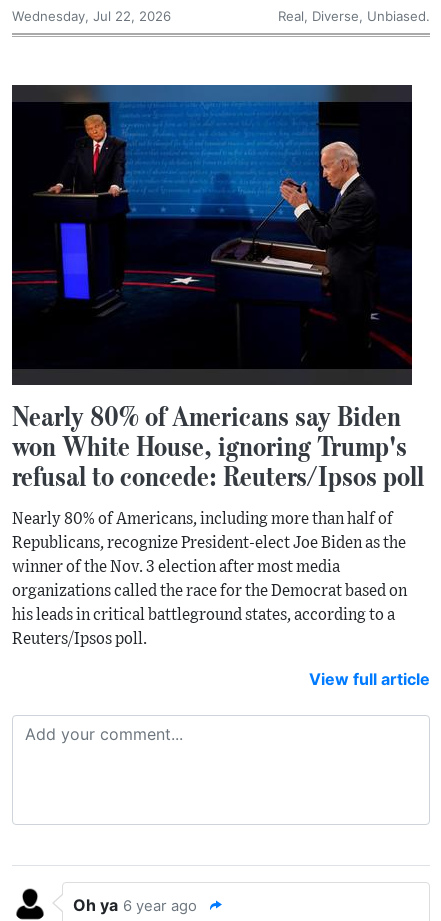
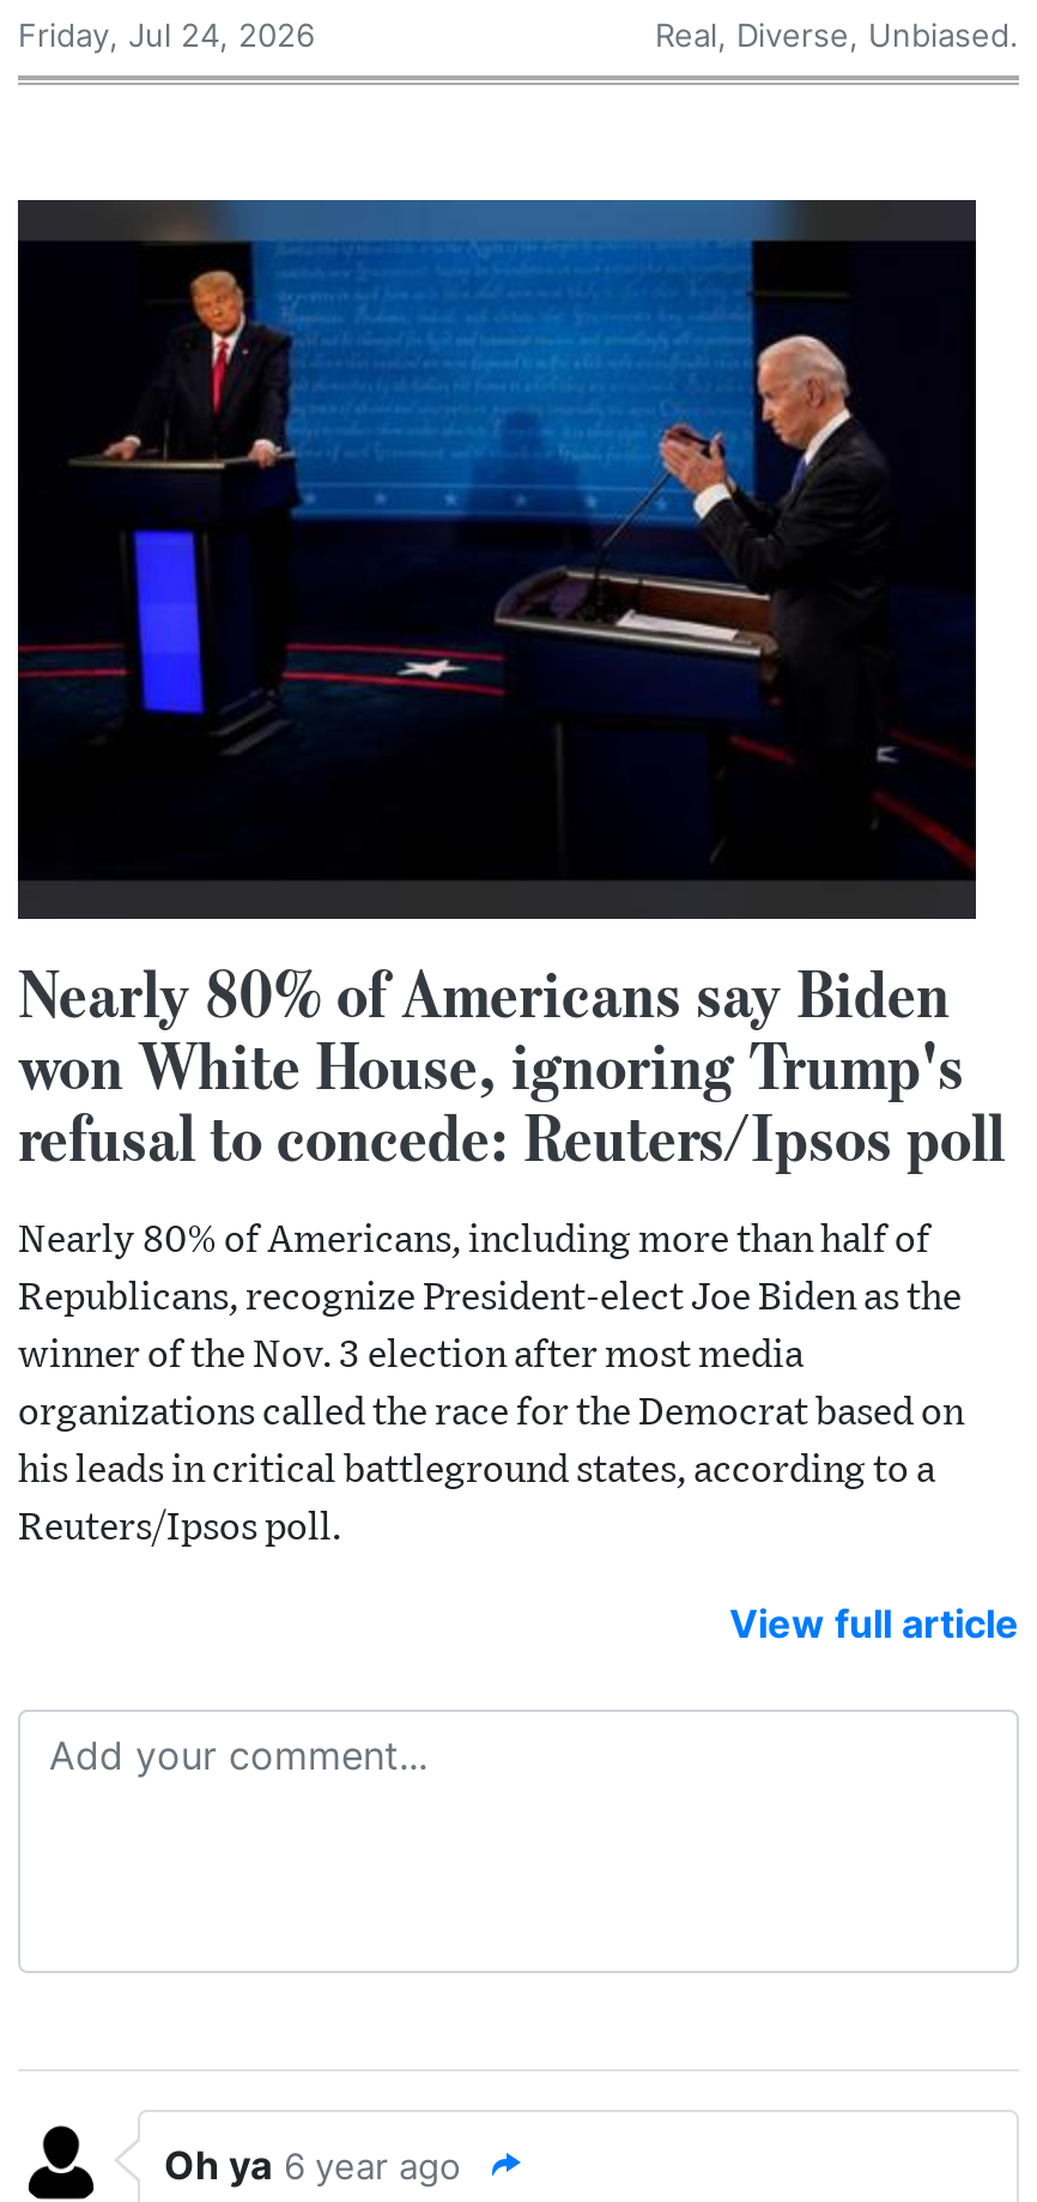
- Wednesday, Jul 22, 2026
+ Friday, Jul 24, 2026
